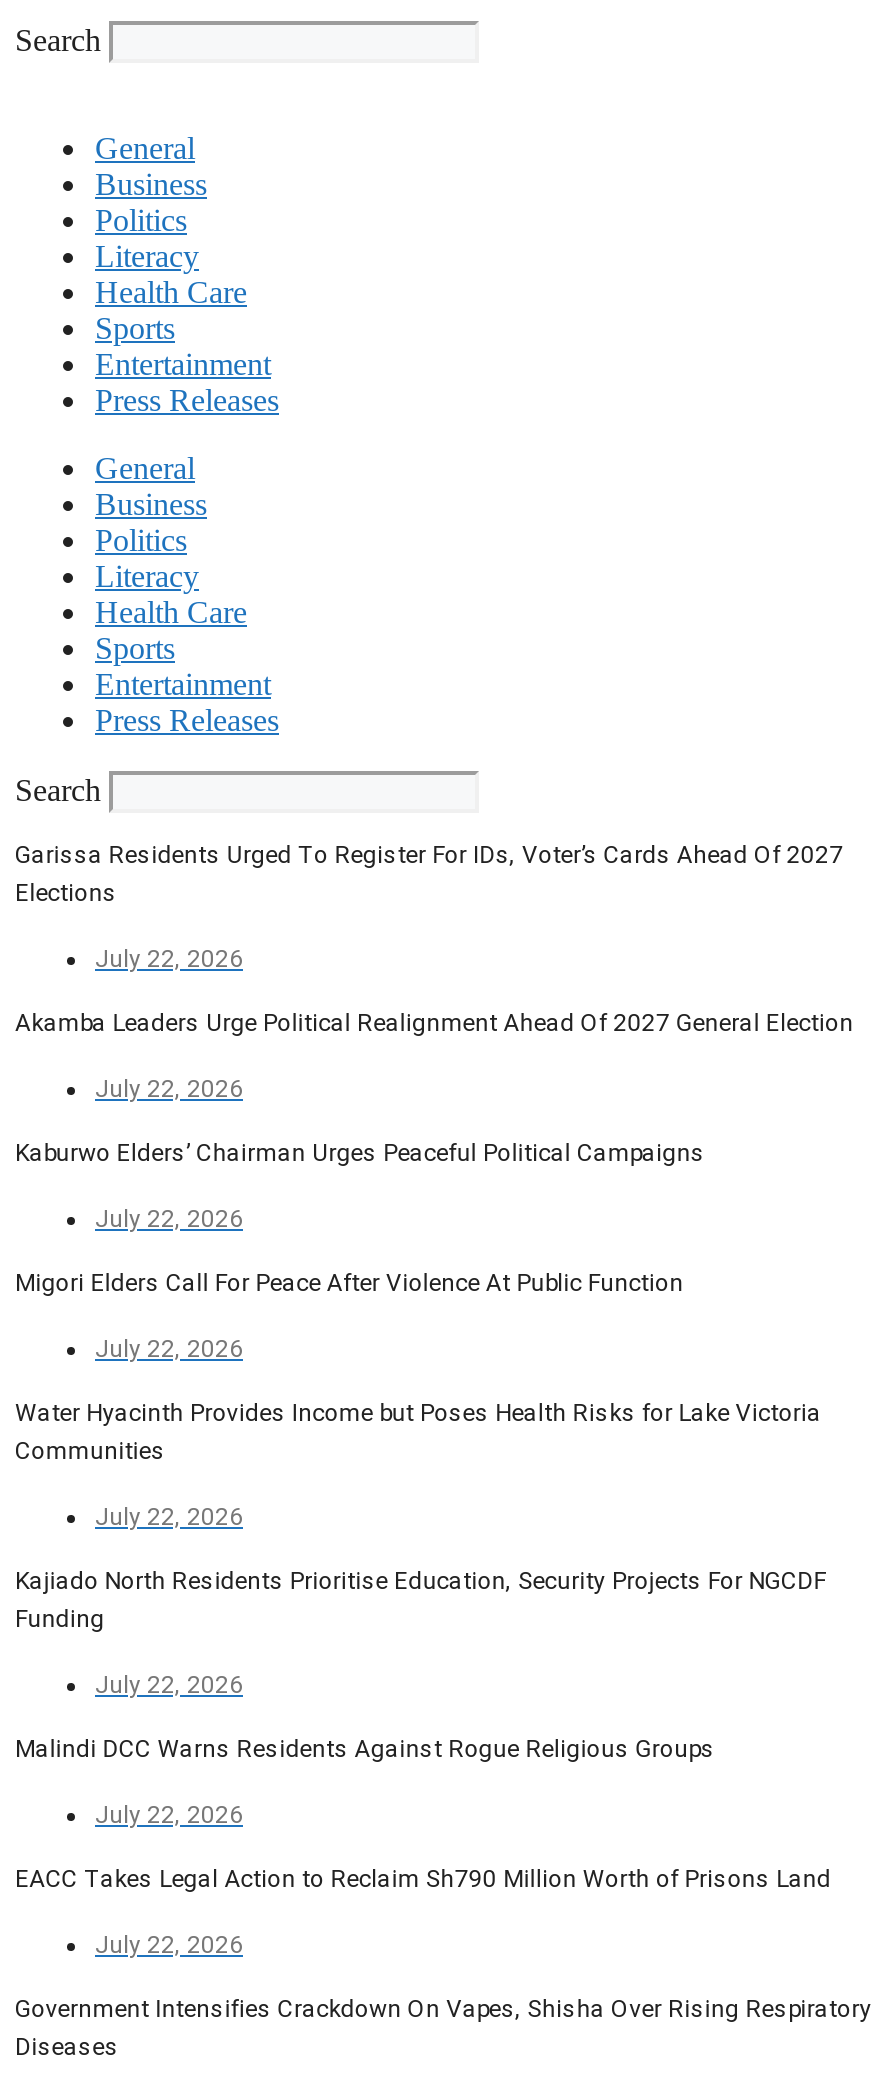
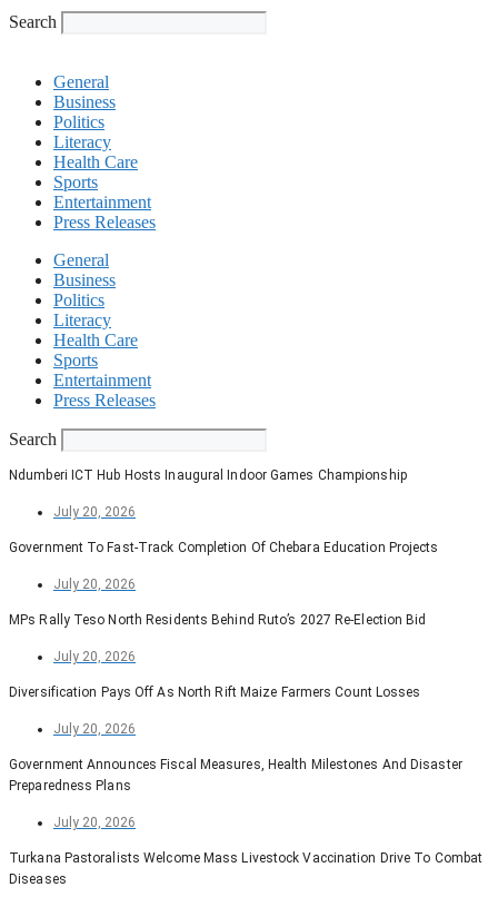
- Garissa Residents Urged To Register For IDs, Voter’s Cards Ahead Of 2027
- Elections
- July 22, 2026
- Akamba Leaders Urge Political Realignment Ahead Of 2027 General Election
- July 22, 2026
- Kaburwo Elders’ Chairman Urges Peaceful Political Campaigns
- July 22, 2026
- Migori Elders Call For Peace After Violence At Public Function
- July 22, 2026
- Water Hyacinth Provides Income but Poses Health Risks for Lake Victoria
- Communities
- July 22, 2026
- Kajiado North Residents Prioritise Education, Security Projects For NGCDF
- Funding
- July 22, 2026
- Malindi DCC Warns Residents Against Rogue Religious Groups
- July 22, 2026
- EACC Takes Legal Action to Reclaim Sh790 Million Worth of Prisons Land
- July 22, 2026
- Government Intensifies Crackdown On Vapes, Shisha Over Rising Respiratory
+ Ndumberi ICT Hub Hosts Inaugural Indoor Games Championship
+ July 20, 2026
+ Government To Fast-Track Completion Of Chebara Education Projects
+ July 20, 2026
+ MPs Rally Teso North Residents Behind Ruto’s 2027 Re-Election Bid
+ July 20, 2026
+ Diversification Pays Off As North Rift Maize Farmers Count Losses
+ July 20, 2026
+ Government Announces Fiscal Measures, Health Milestones And Disaster
+ Preparedness Plans
+ July 20, 2026
+ Turkana Pastoralists Welcome Mass Livestock Vaccination Drive To Combat
